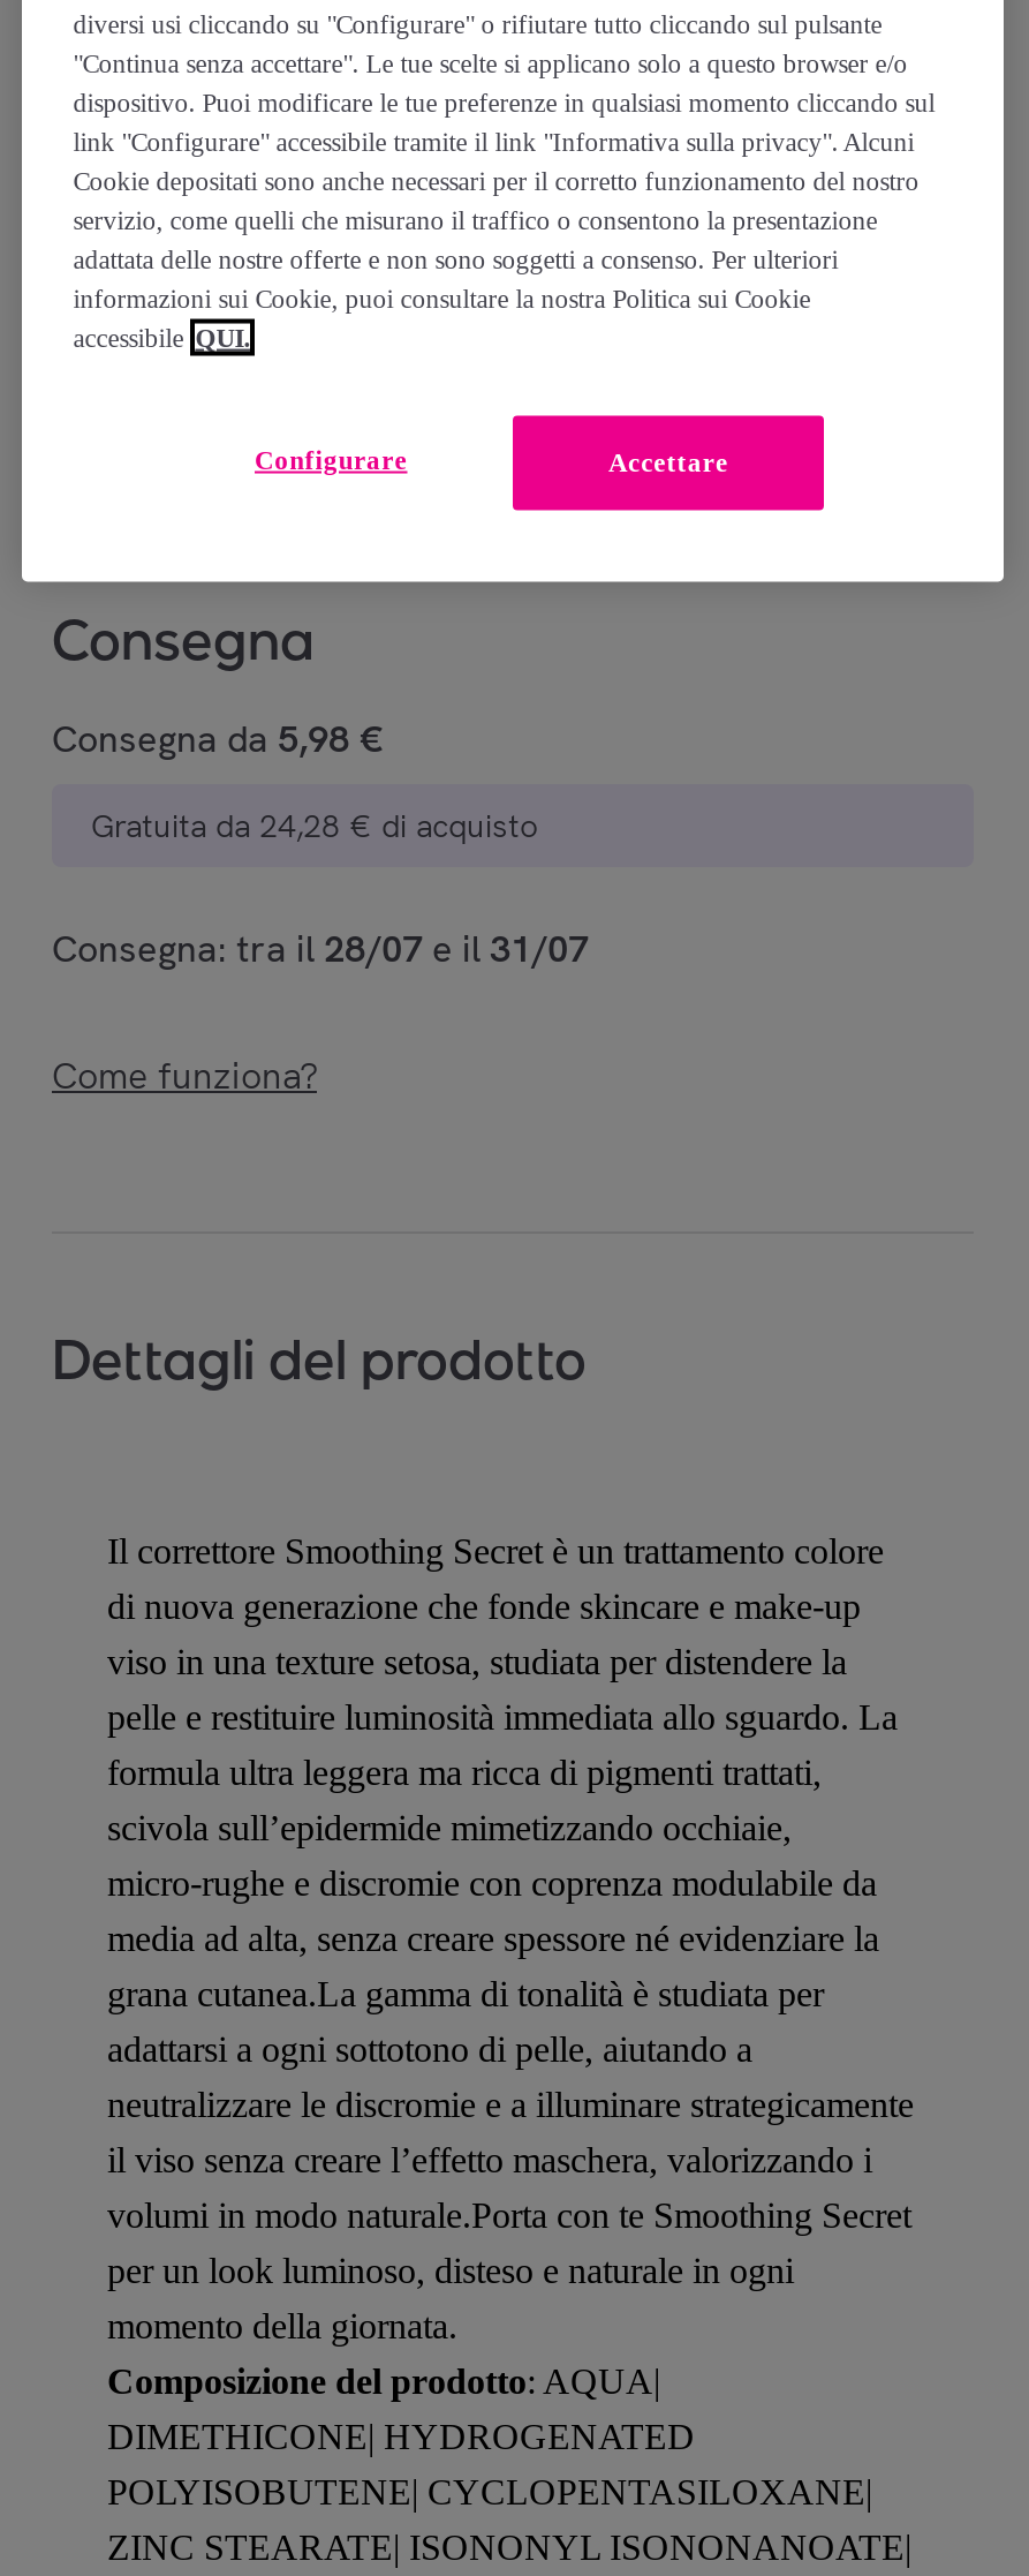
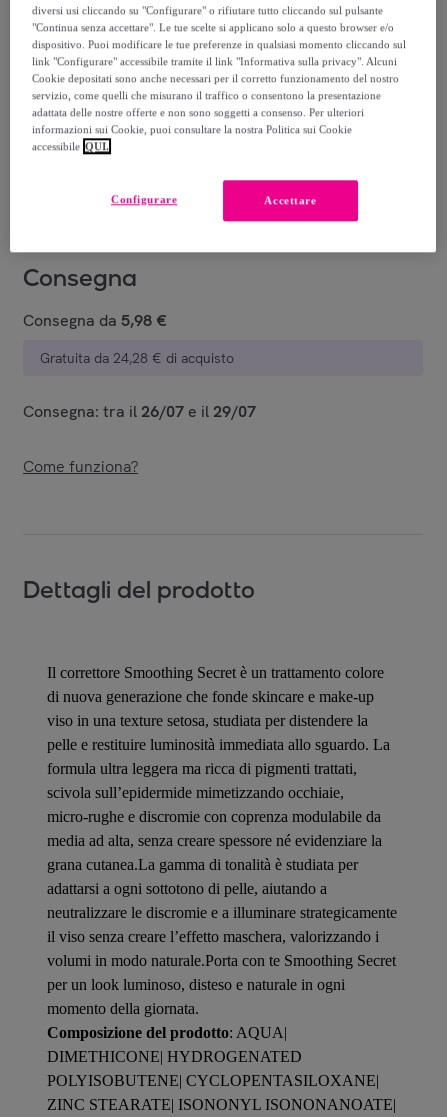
- Consegna: tra il 28/07 e il 31/07
+ Consegna: tra il 26/07 e il 29/07
